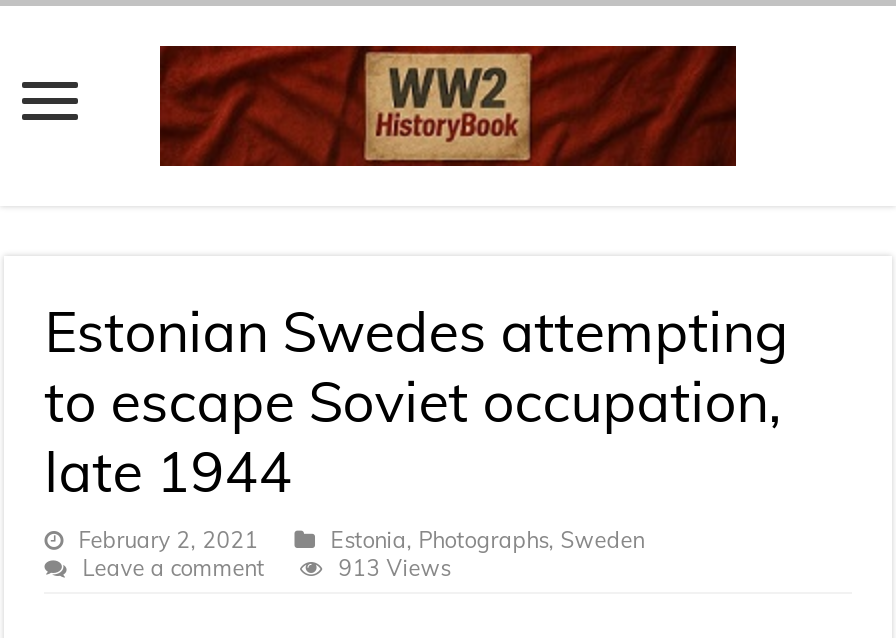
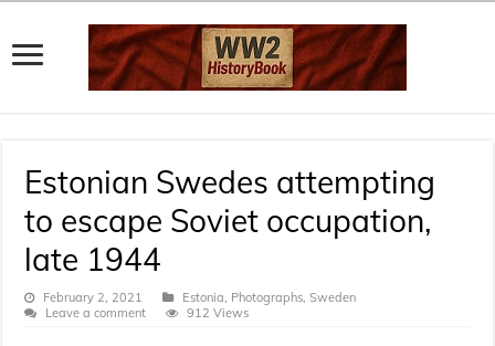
- 913 Views
+ 912 Views
